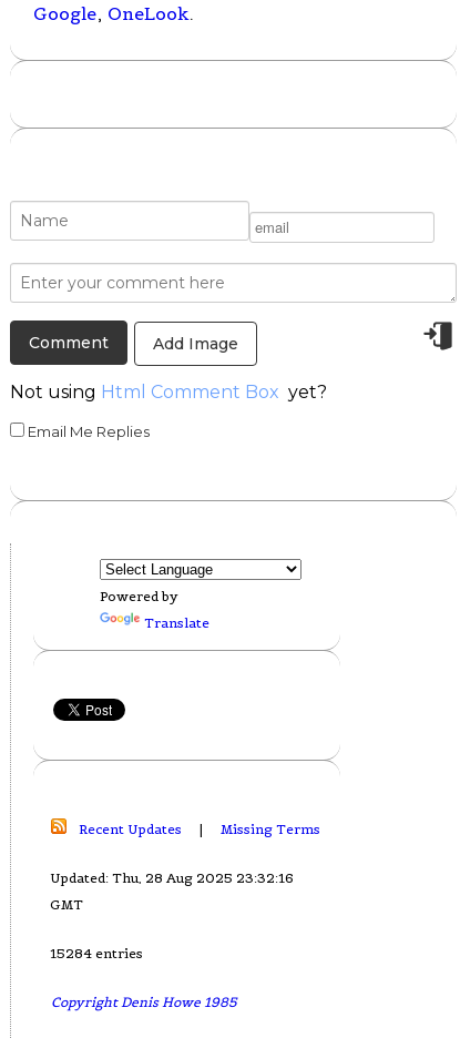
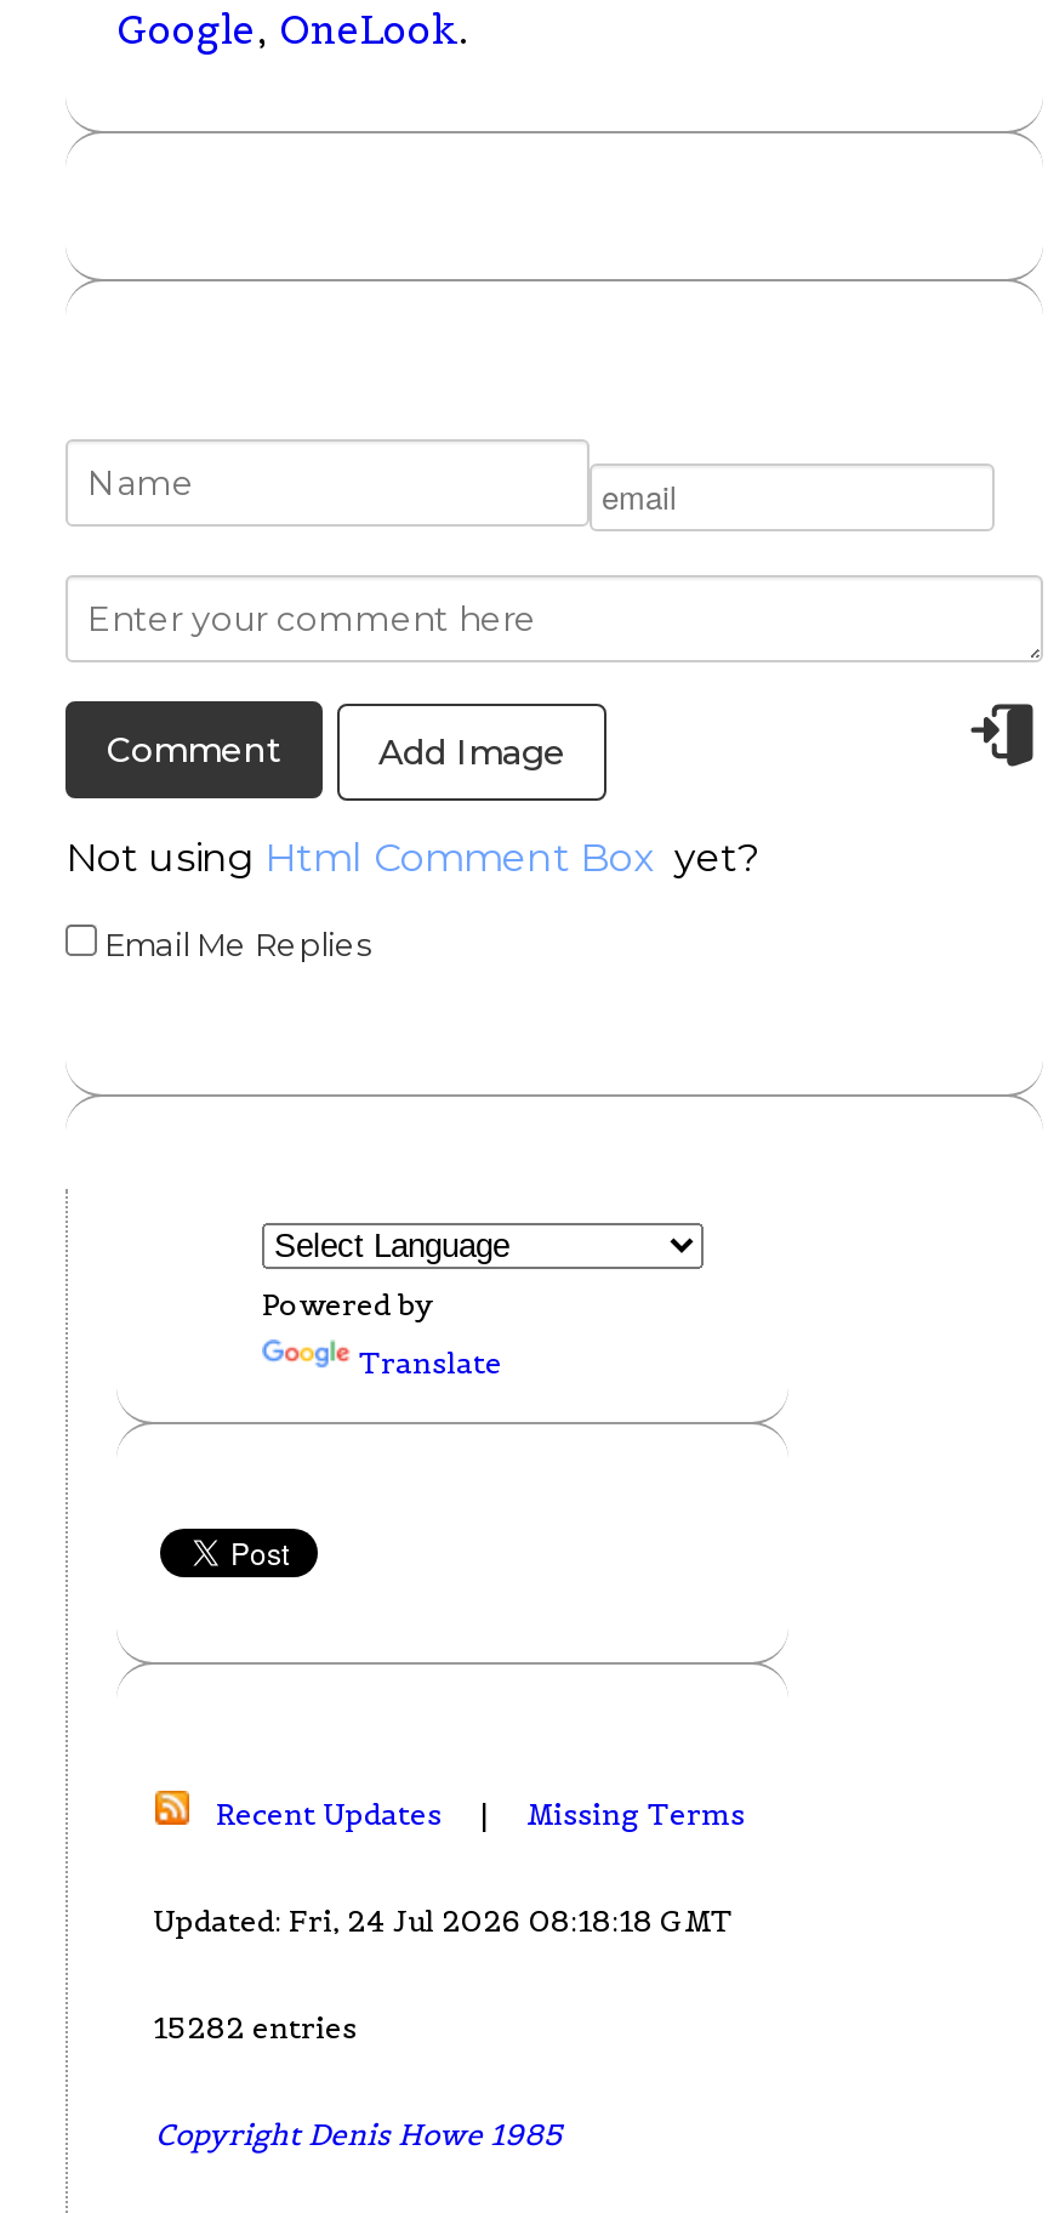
- Updated: Thu, 28 Aug 2025 23:32:16
- GMT
- 15284 entries
+ Updated: Fri, 24 Jul 2026 08:18:18 GMT
+ 15282 entries
